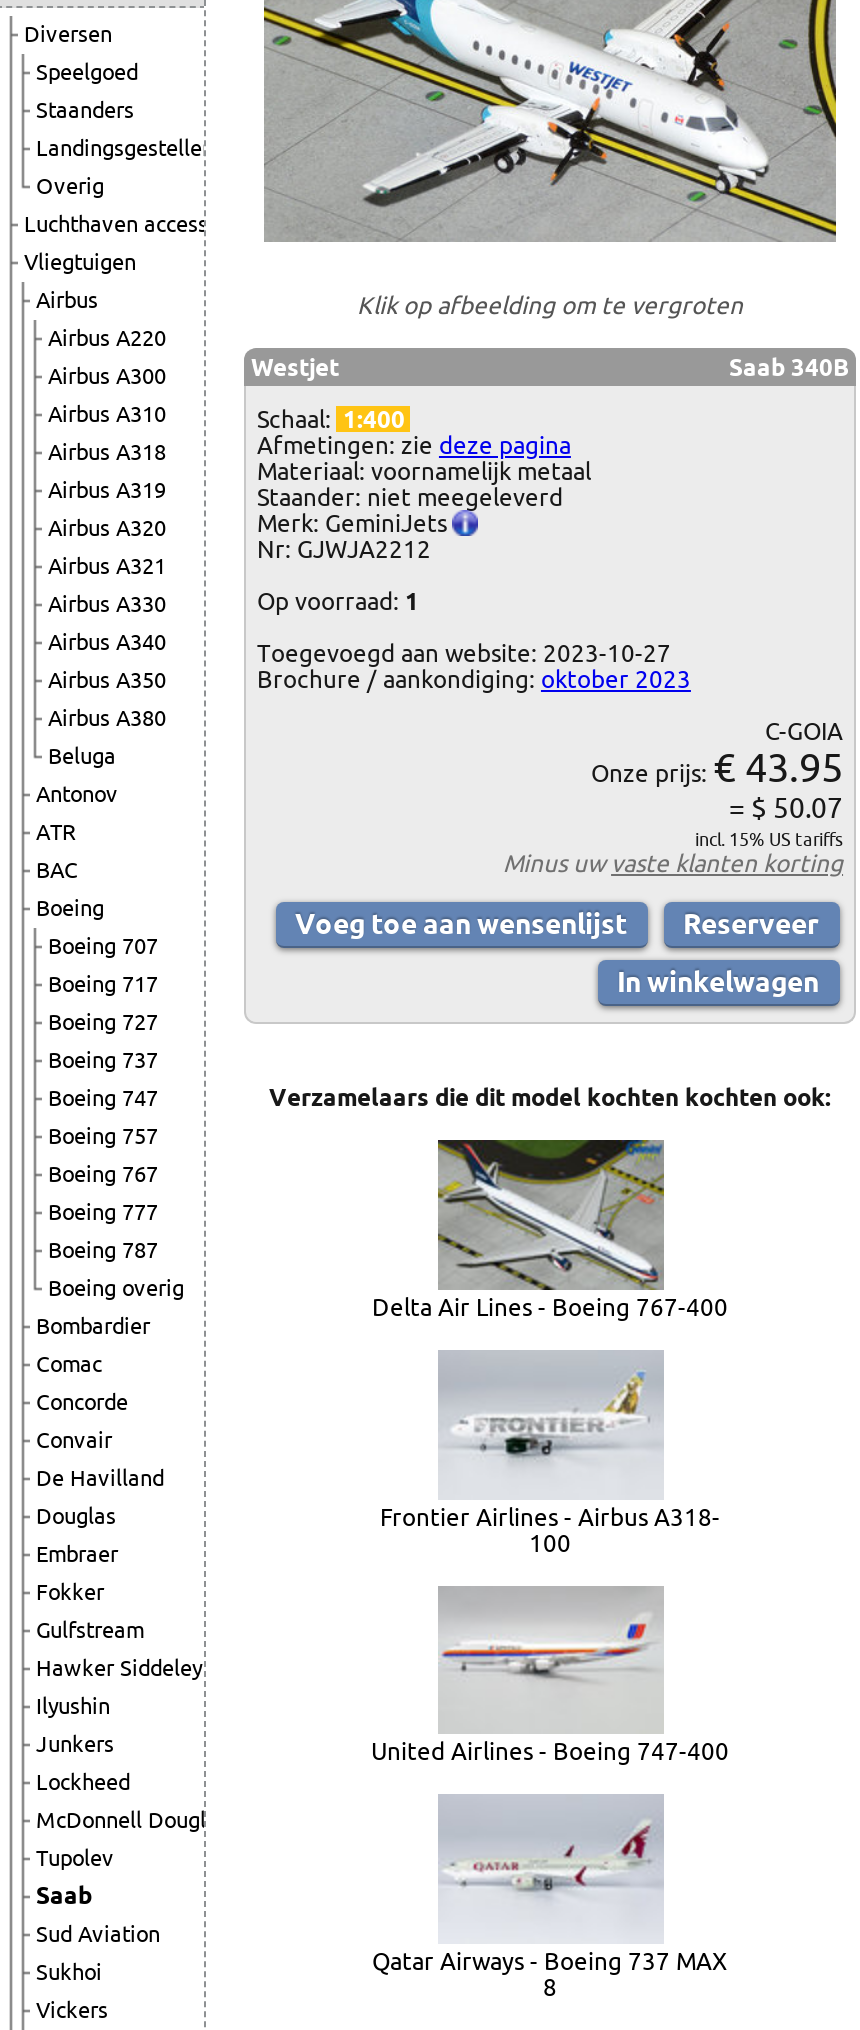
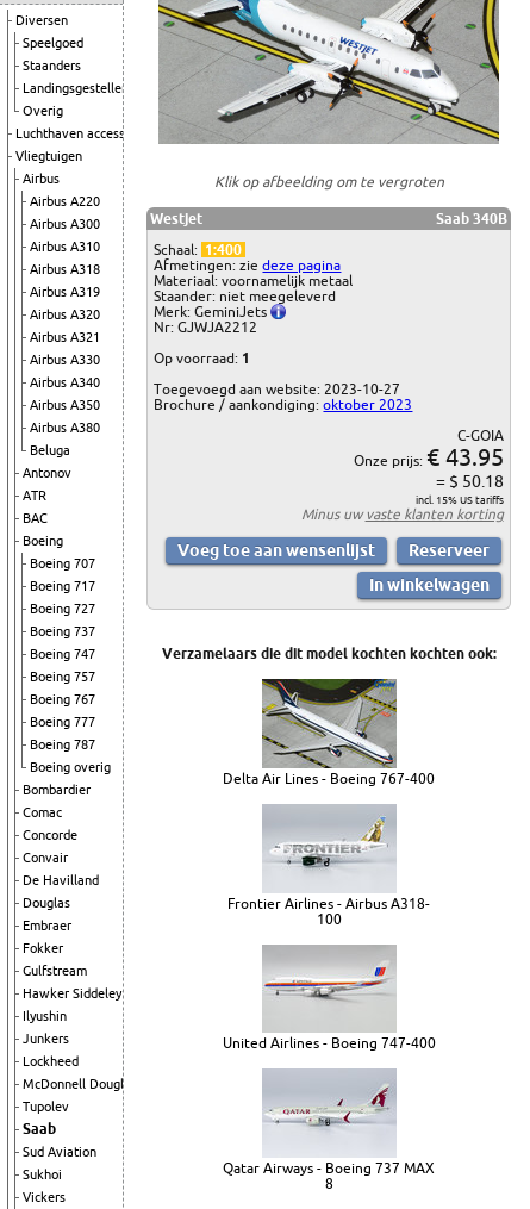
- = $ 50.07
+ = $ 50.18
